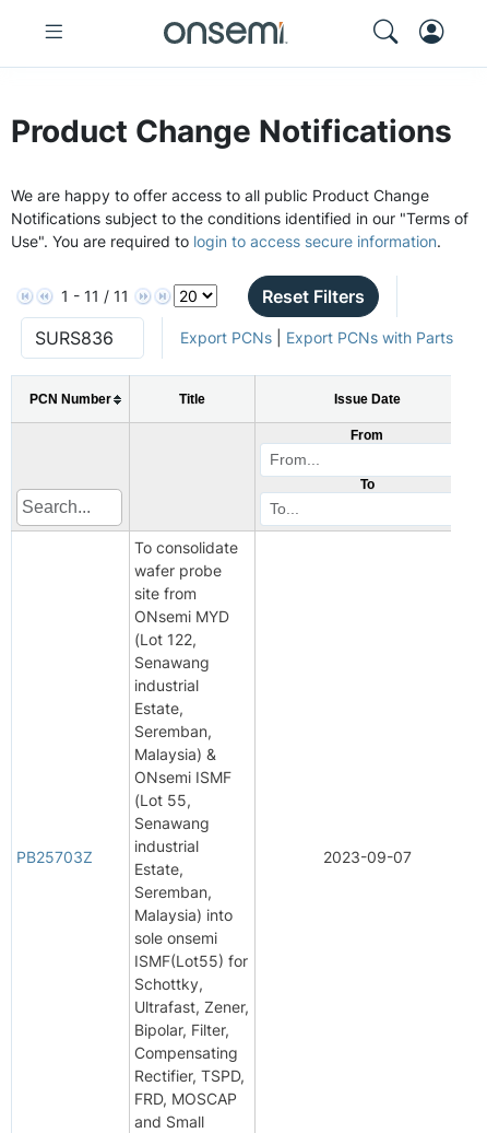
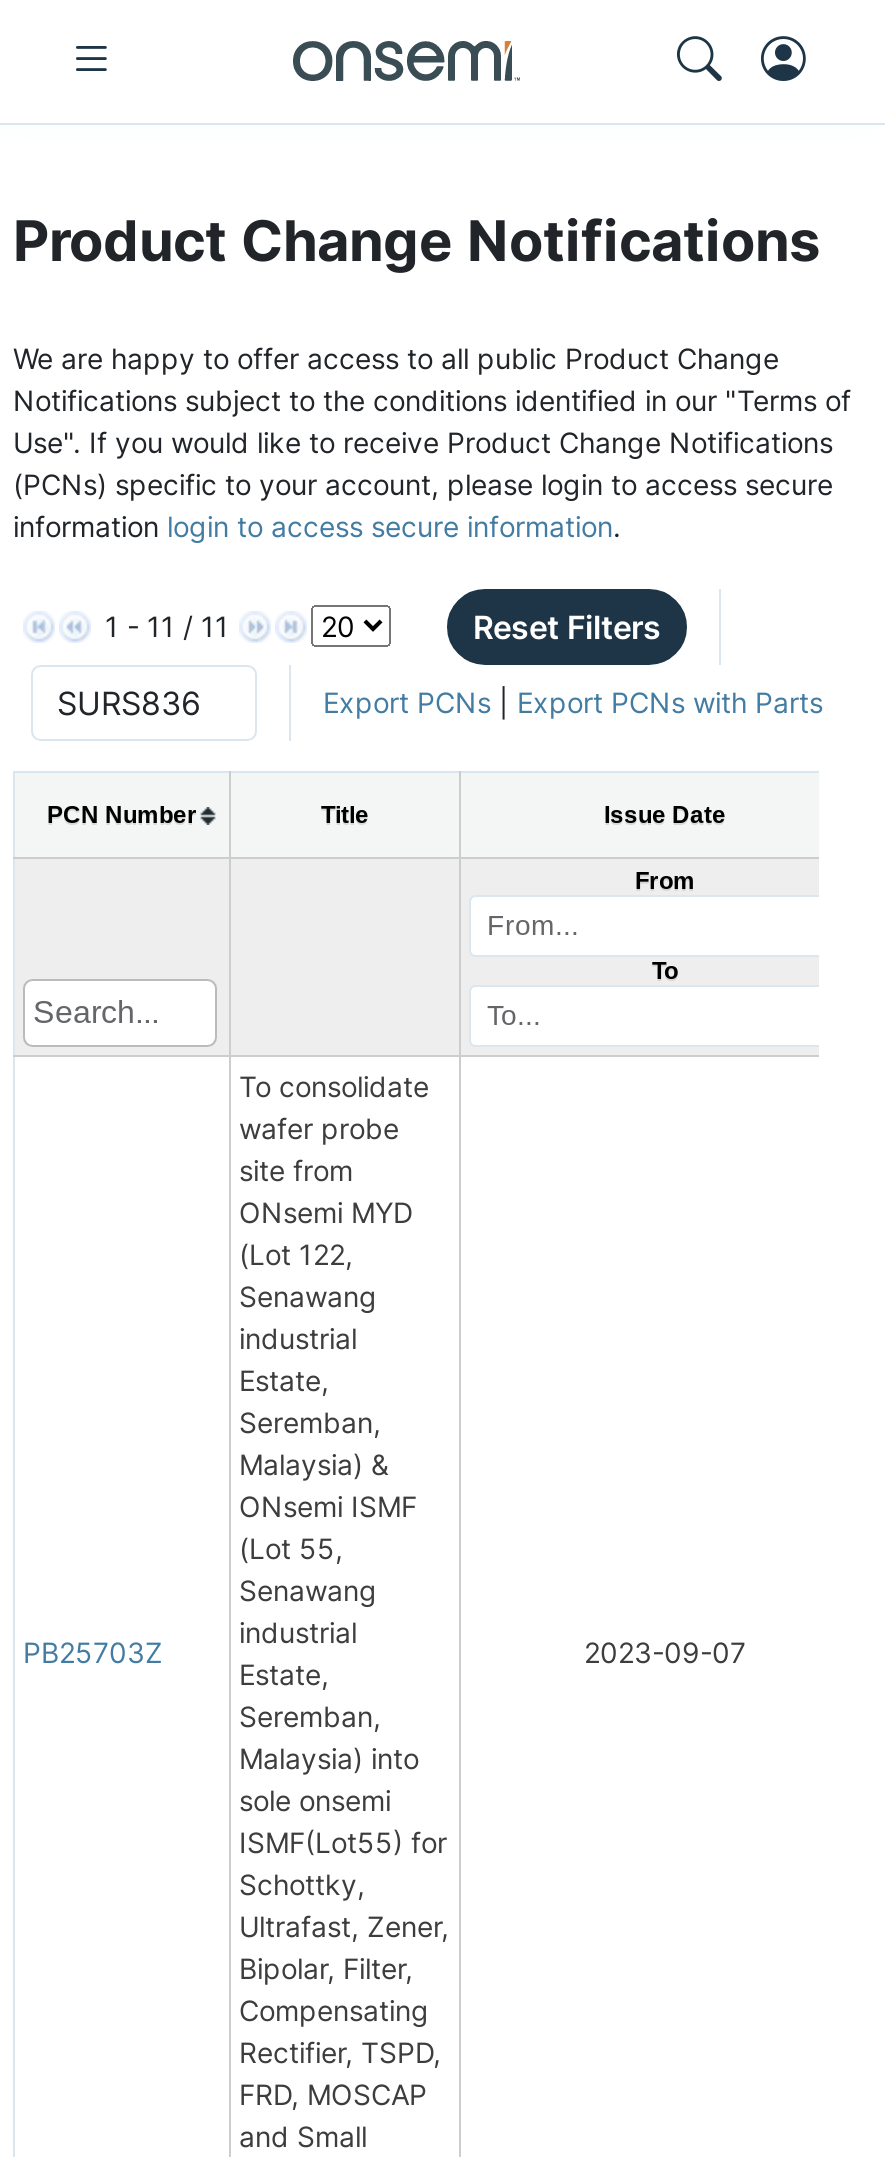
- Use". You are required to login to access secure information.
+ Use". If you would like to receive Product Change Notifications
+ (PCNs) specific to your account, please login to access secure
+ information login to access secure information.
